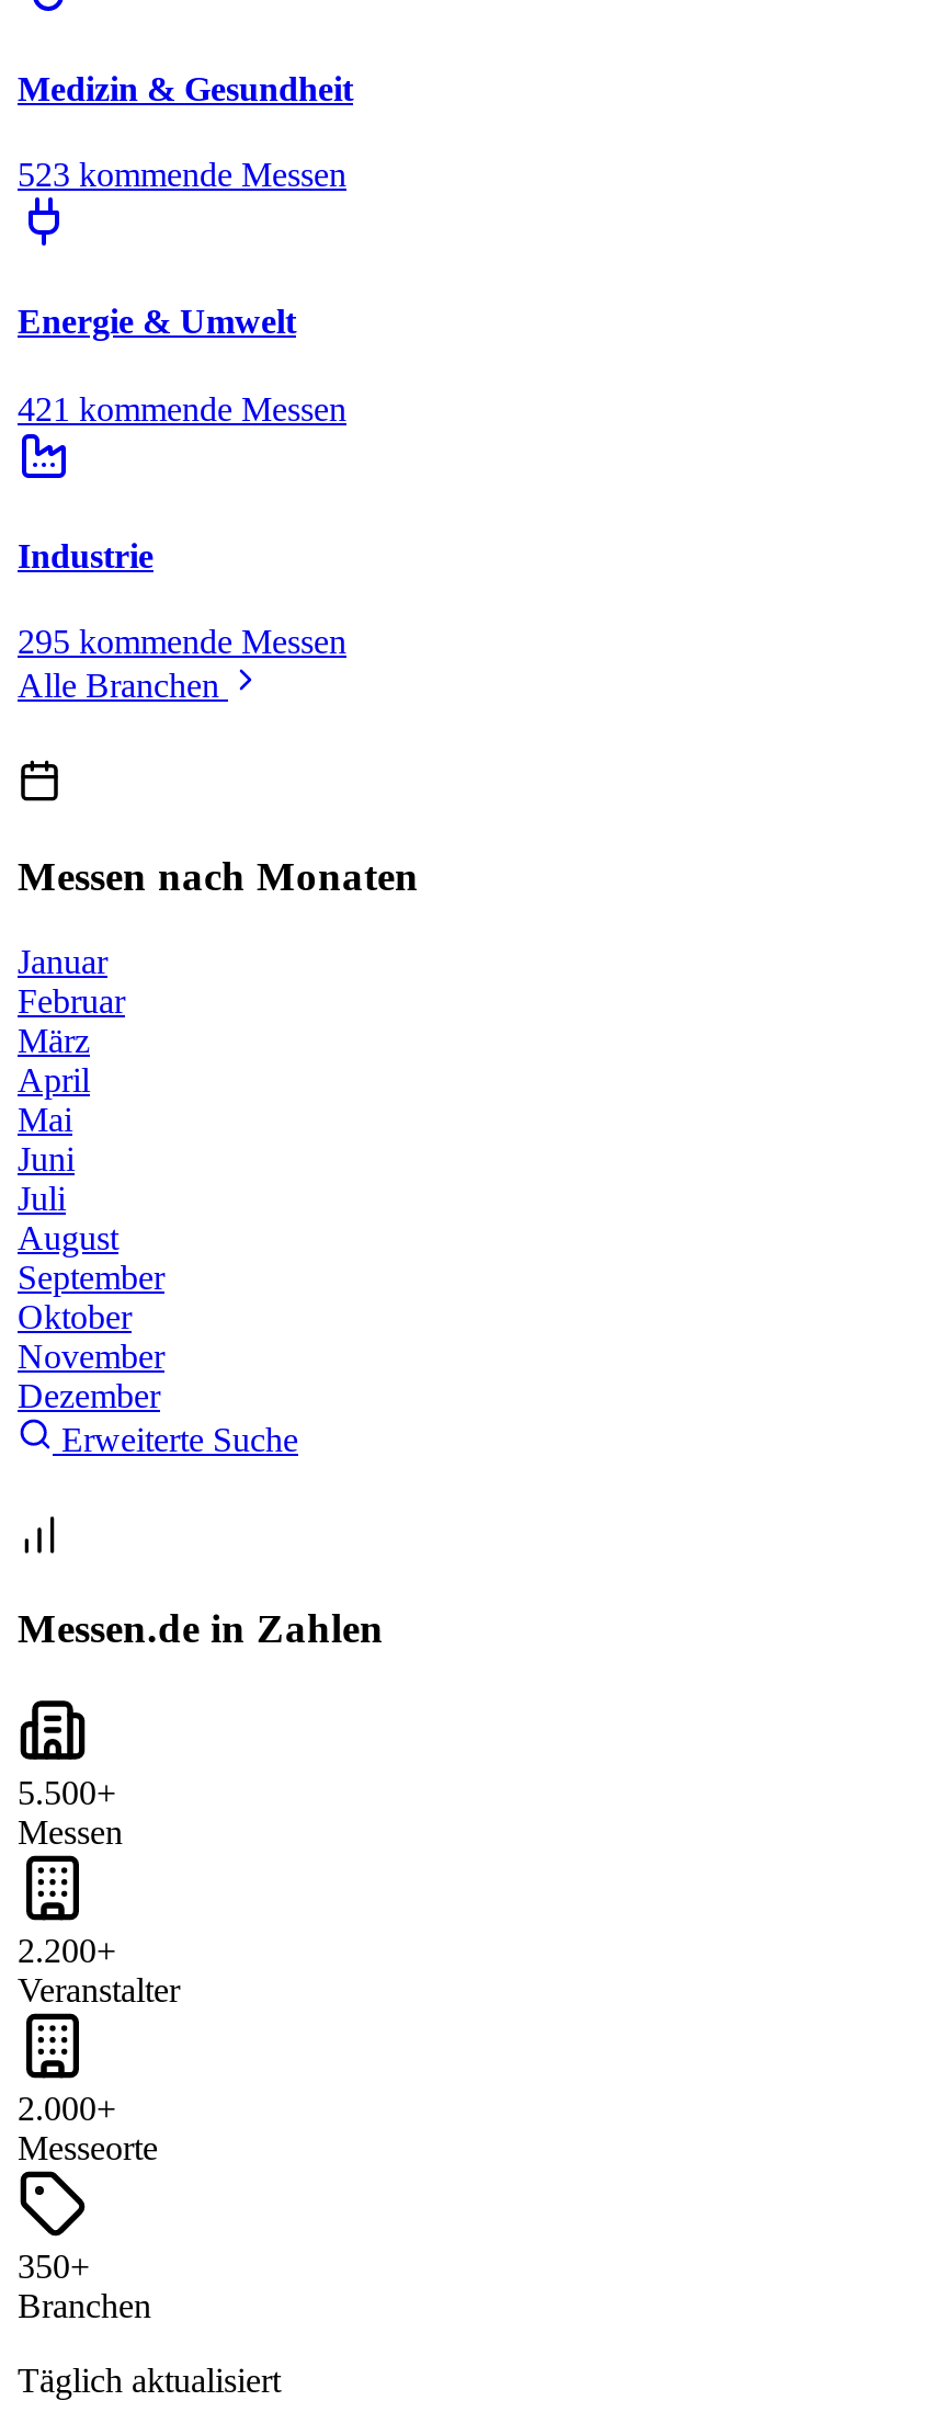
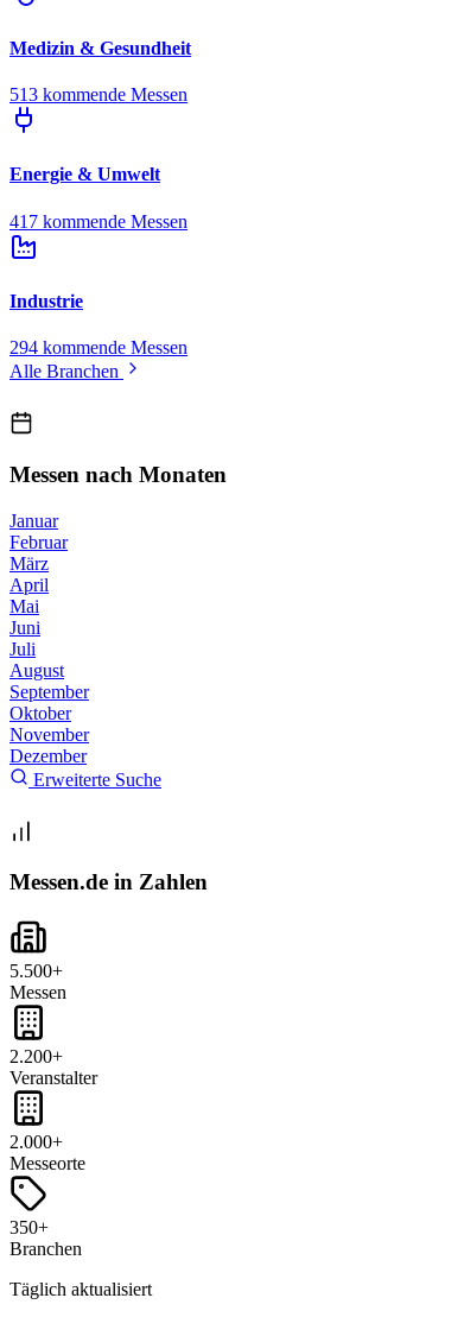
- 523 kommende Messen
+ 513 kommende Messen

- 421 kommende Messen
+ 417 kommende Messen

- 295 kommende Messen
+ 294 kommende Messen
